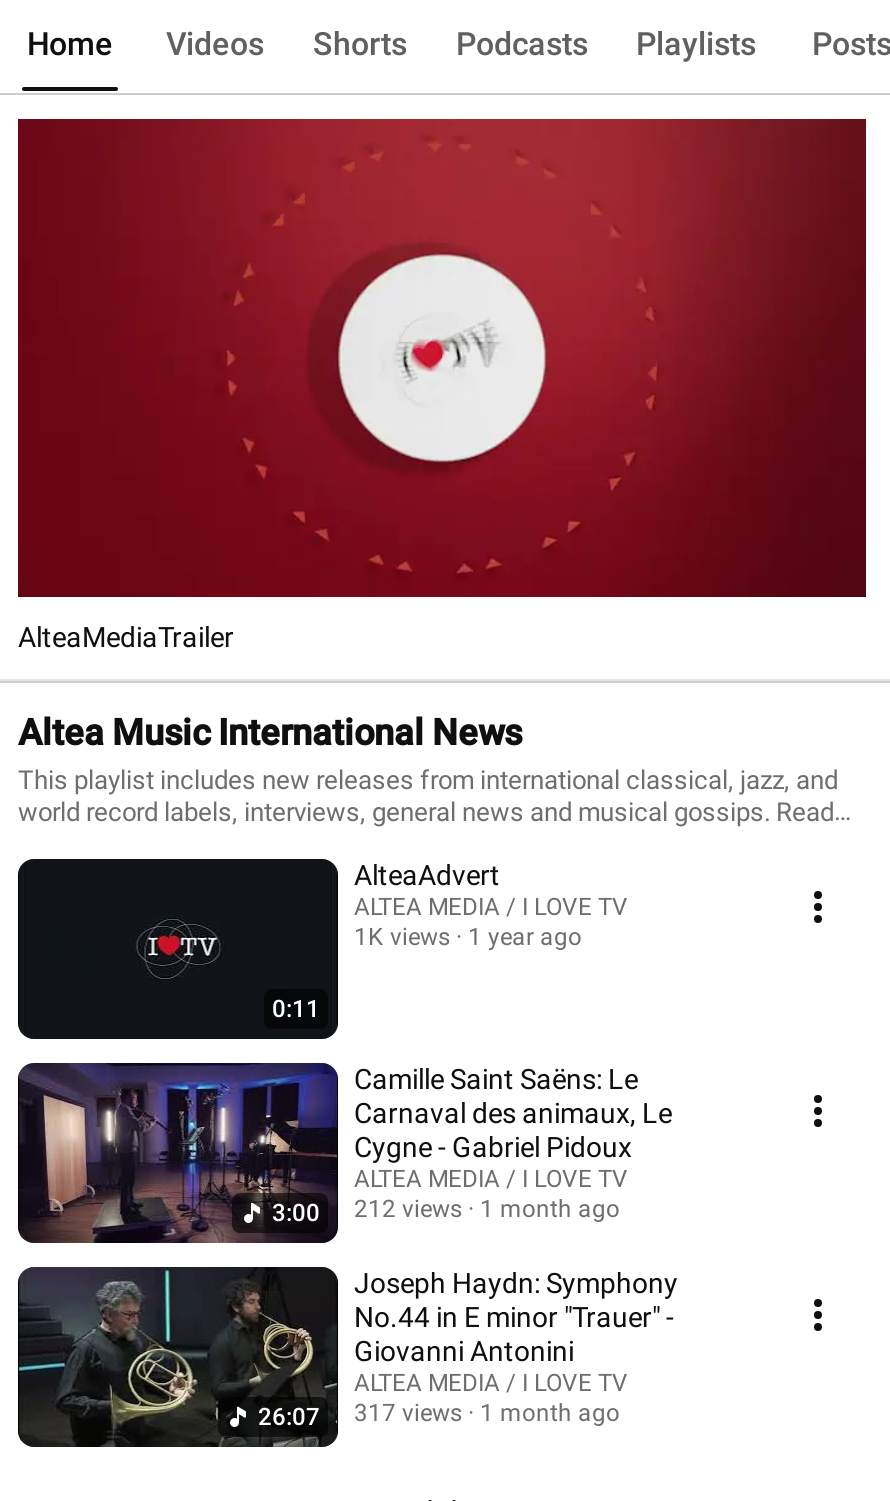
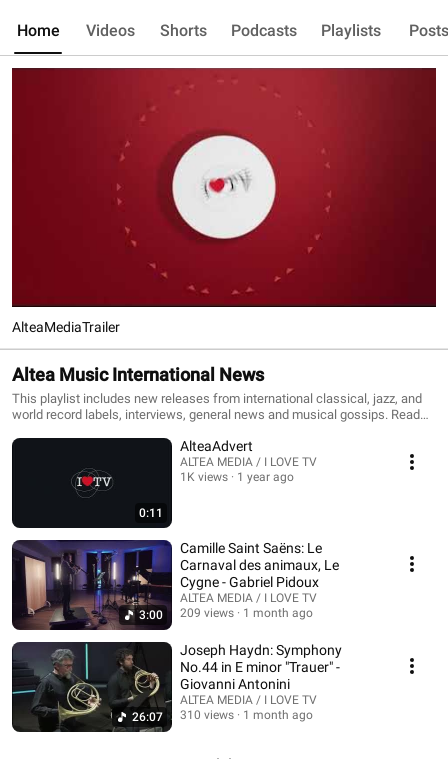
- 3:00 212 views 1 month ago
+ 3:00 209 views 1 month ago

- 26:07 317 views 1 month ago
+ 26:07 310 views 1 month ago
